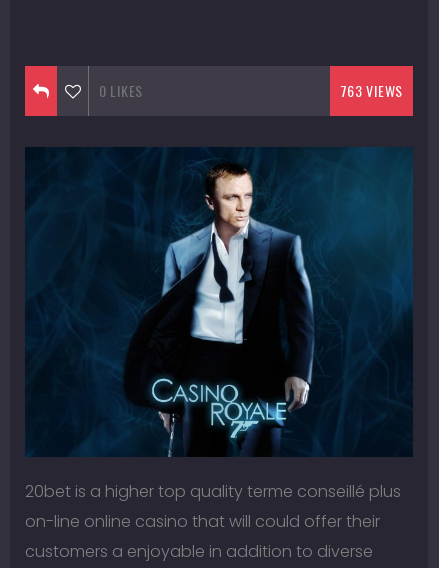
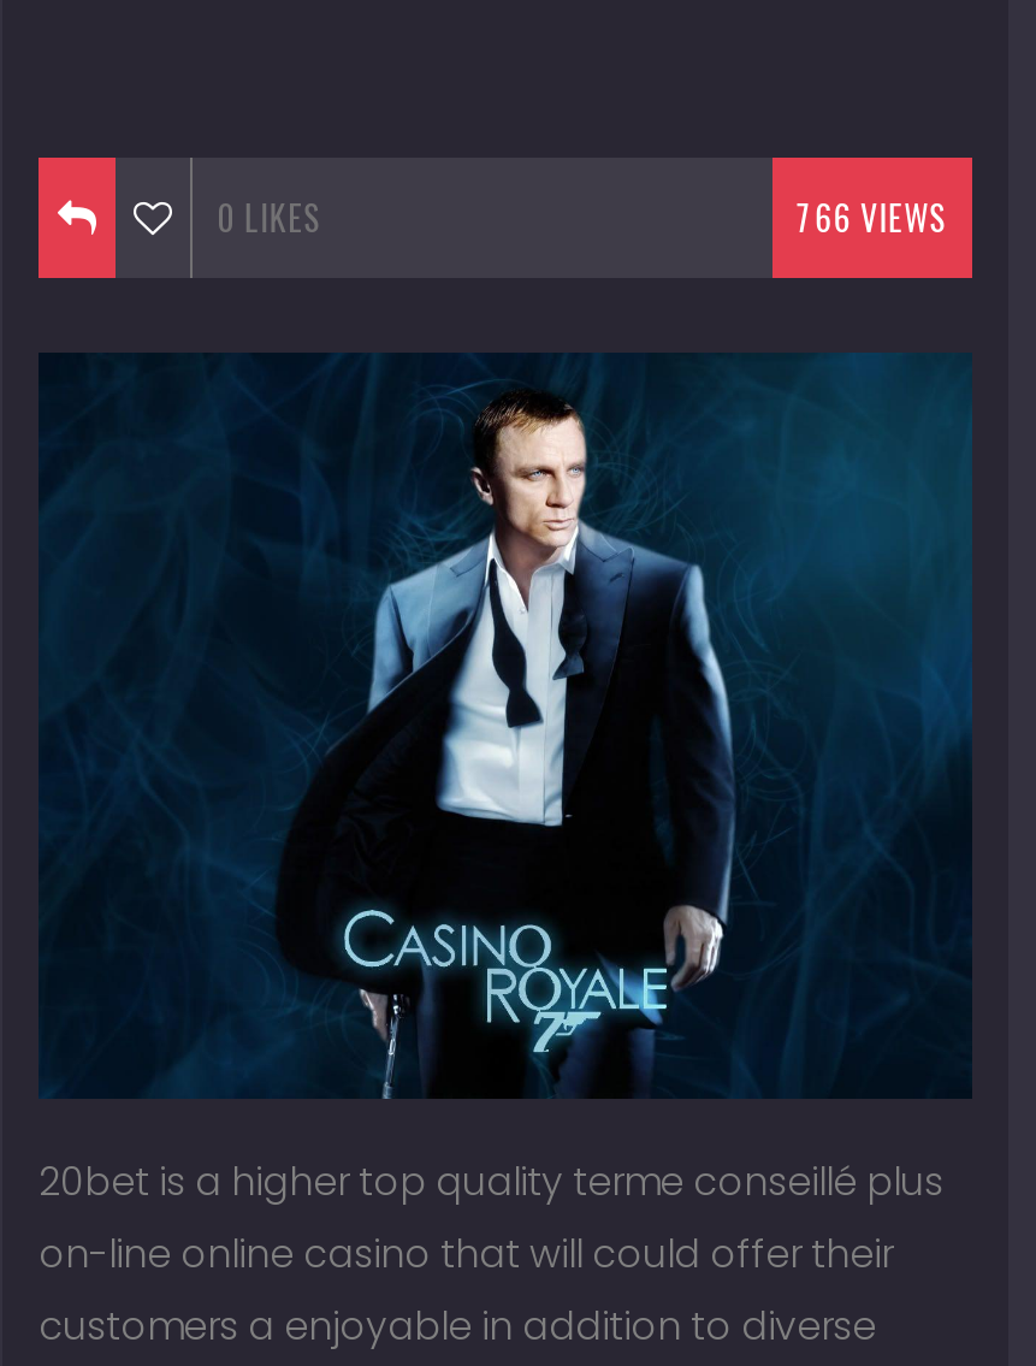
- 763 VIEWS
+ 766 VIEWS
